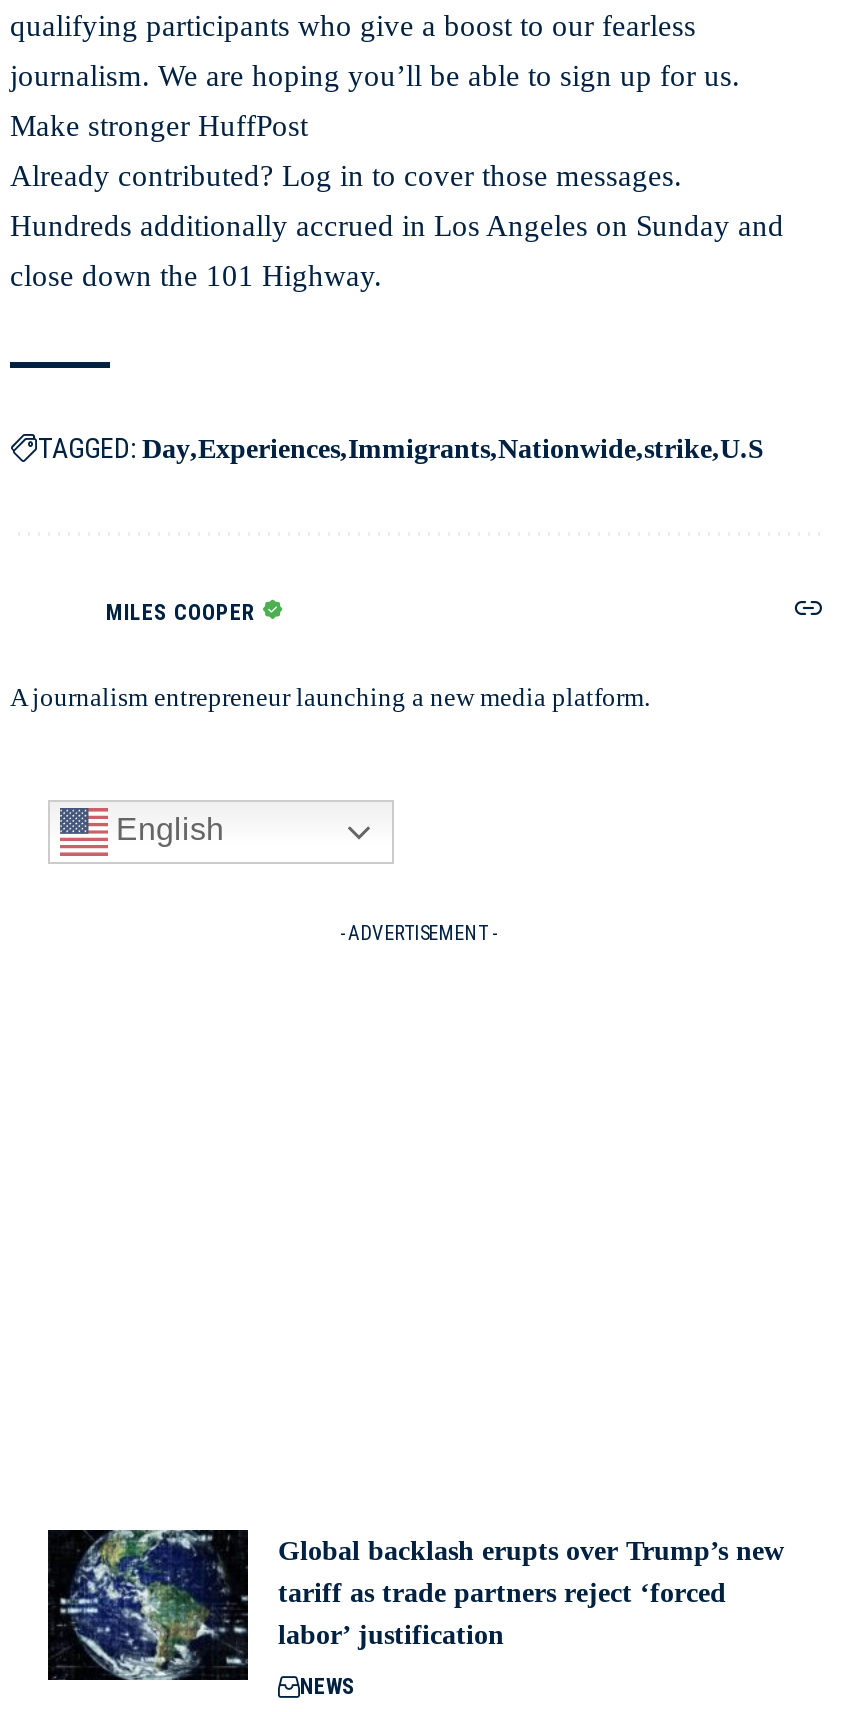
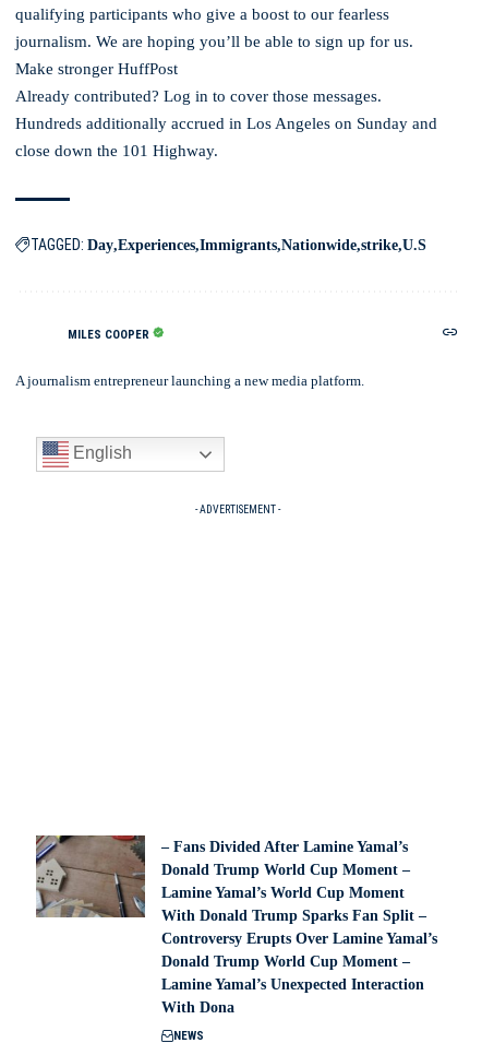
- [image]
- Global backlash erupts over Trump’s new
- tariff as trade partners reject ‘forced
- labor’ justification
+ [image]
+ – Fans Divided After Lamine Yamal’s
+ Donald Trump World Cup Moment –
+ Lamine Yamal’s World Cup Moment
+ With Donald Trump Sparks Fan Split –
+ Controversy Erupts Over Lamine Yamal’s
+ Donald Trump World Cup Moment –
+ Lamine Yamal’s Unexpected Interaction
+ With Dona
